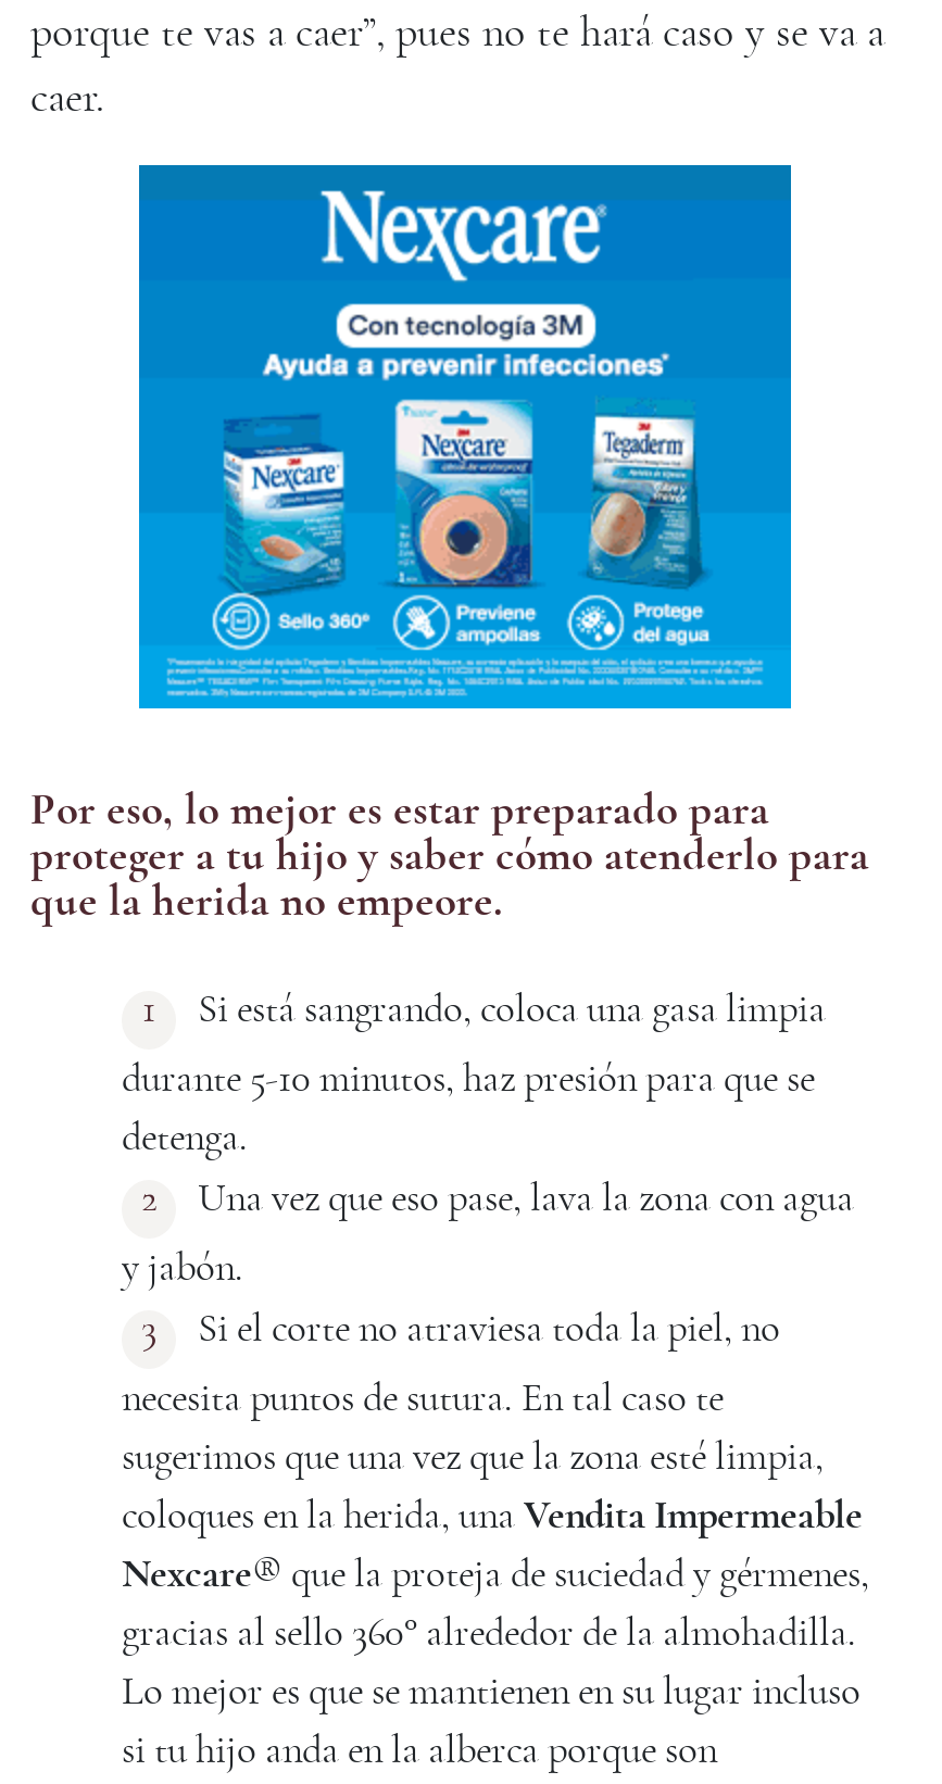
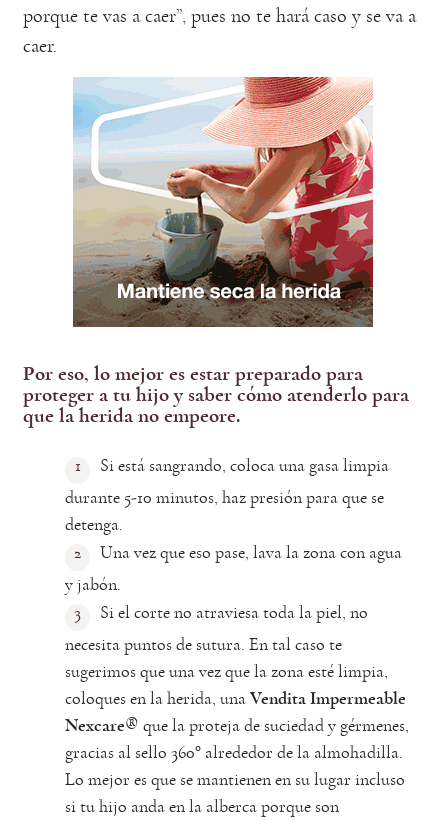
- [image]
+ [image]
